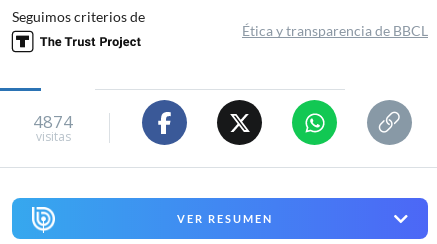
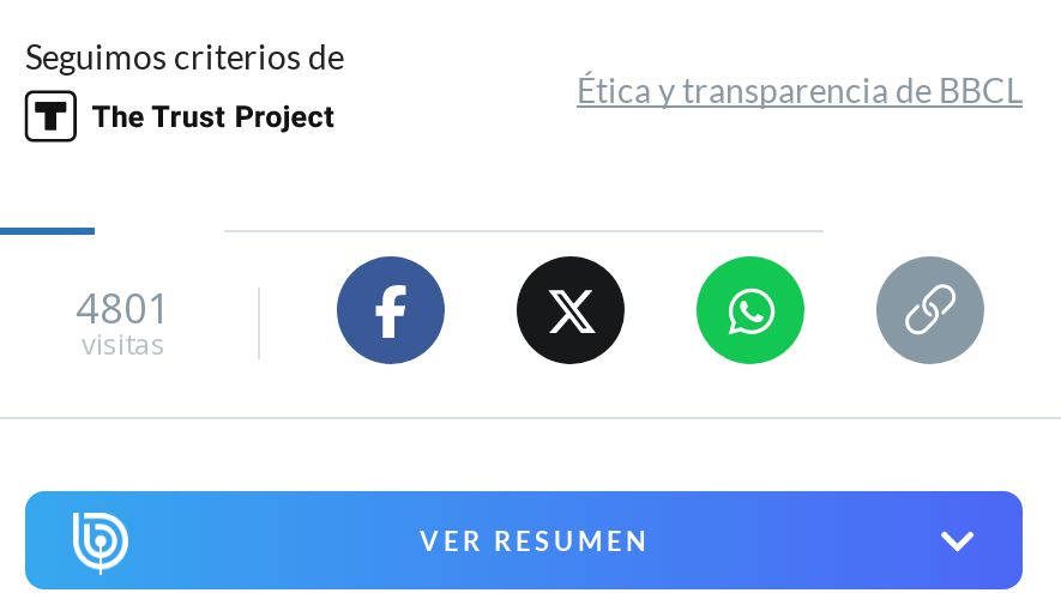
- 4874
+ 4801
